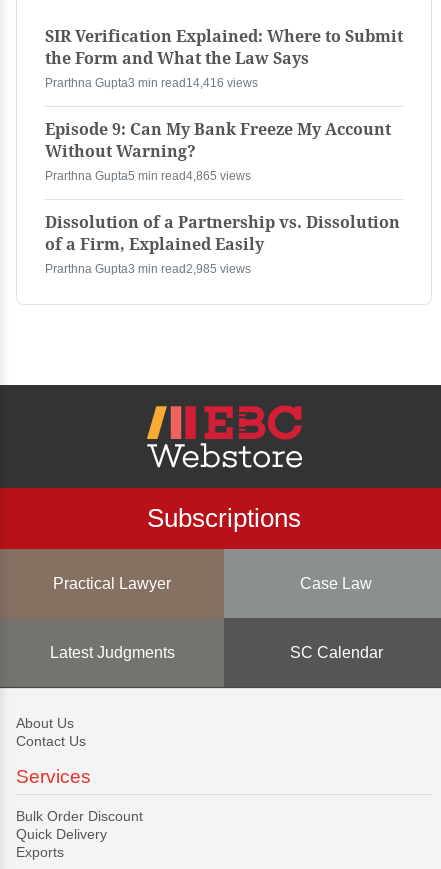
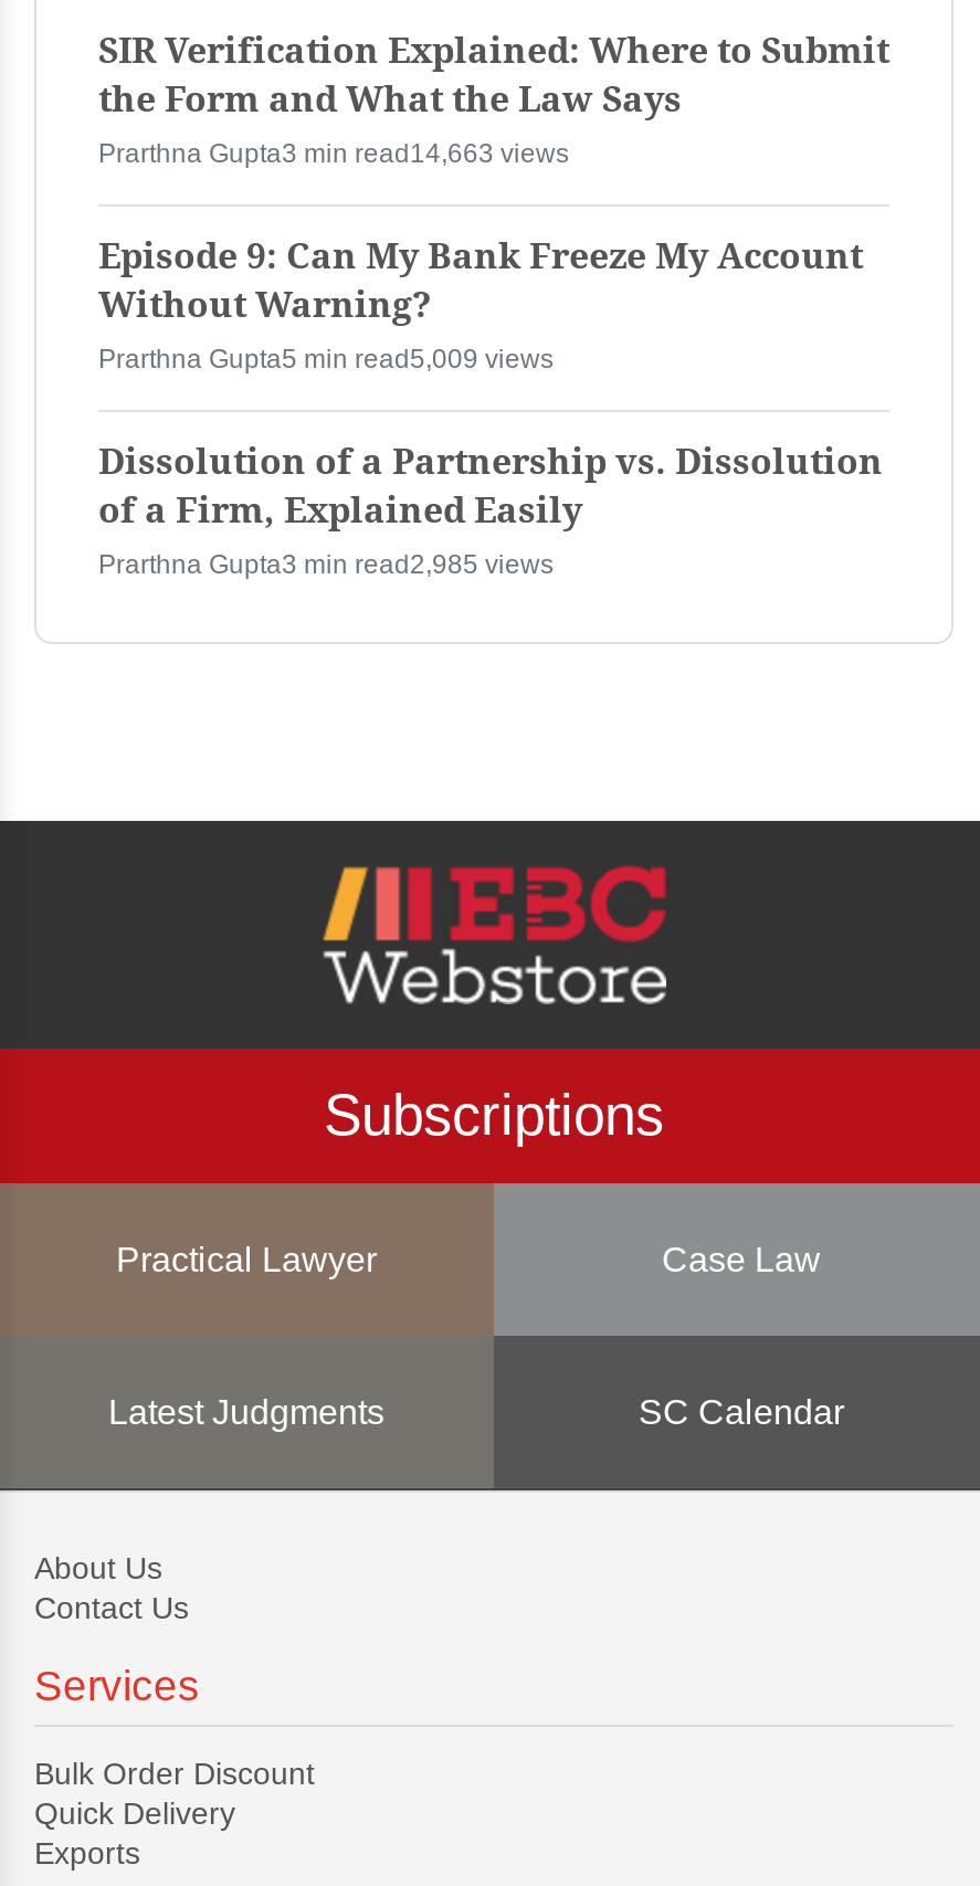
- Prarthna Gupta3 min read14,416 views
+ Prarthna Gupta3 min read14,663 views

- Prarthna Gupta5 min read4,865 views
+ Prarthna Gupta5 min read5,009 views
